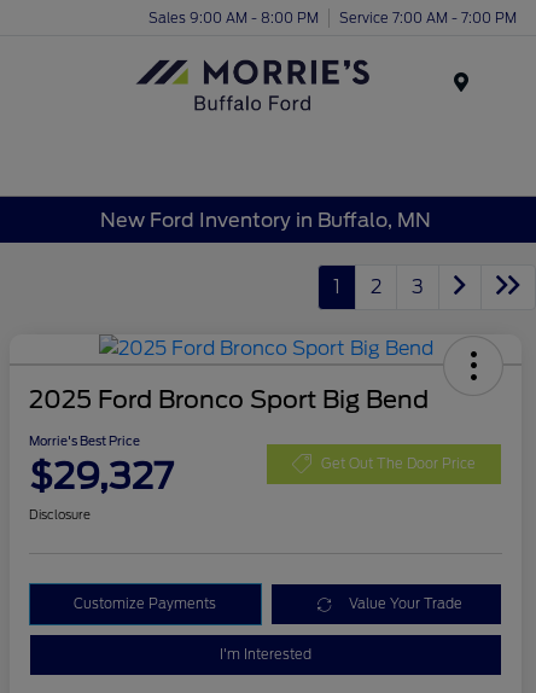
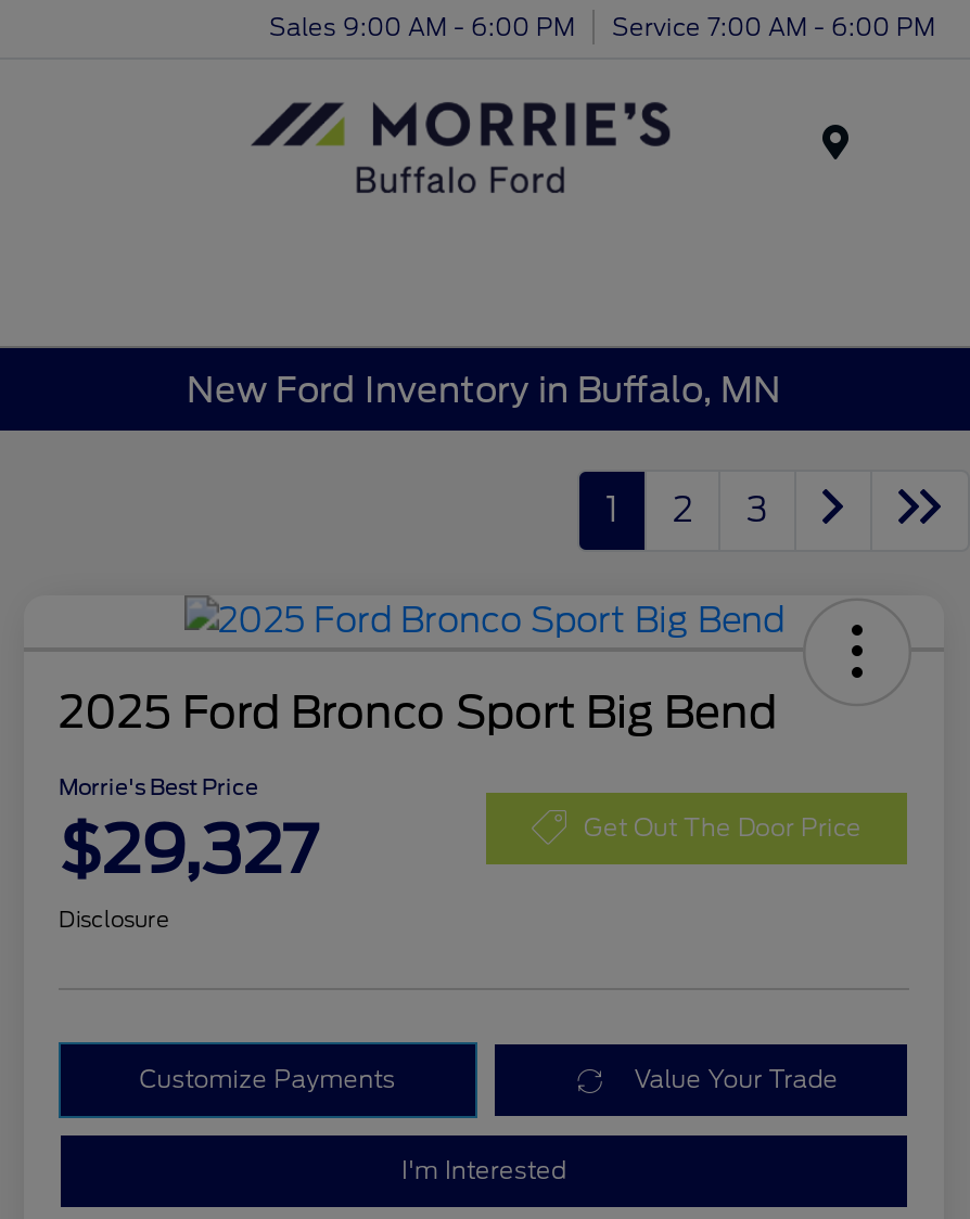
- Sales 9:00 AM - 8:00 PM
+ Sales 9:00 AM - 6:00 PM

- Service 7:00 AM - 7:00 PM
+ Service 7:00 AM - 6:00 PM
